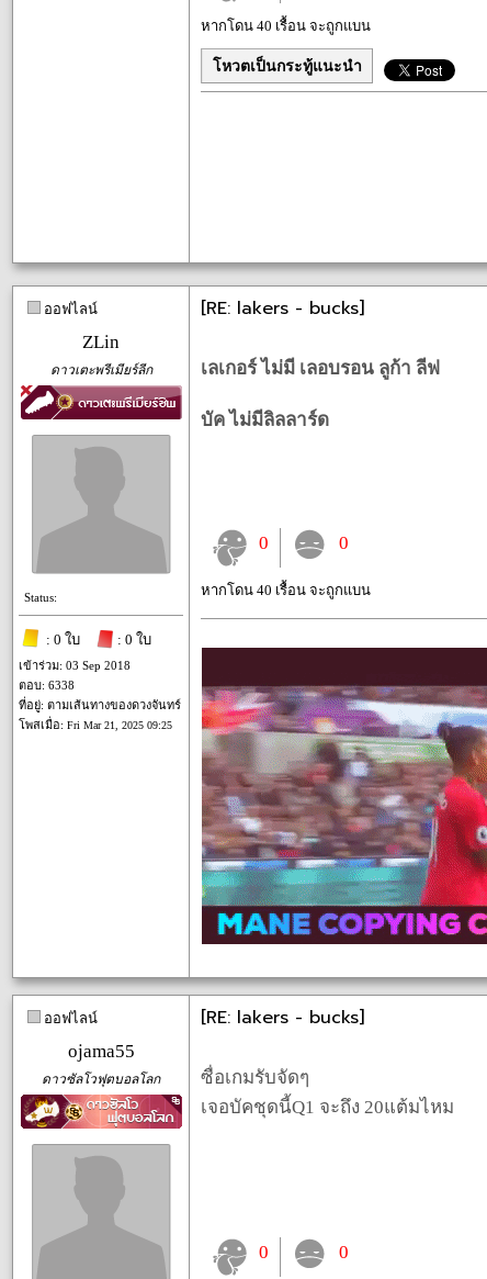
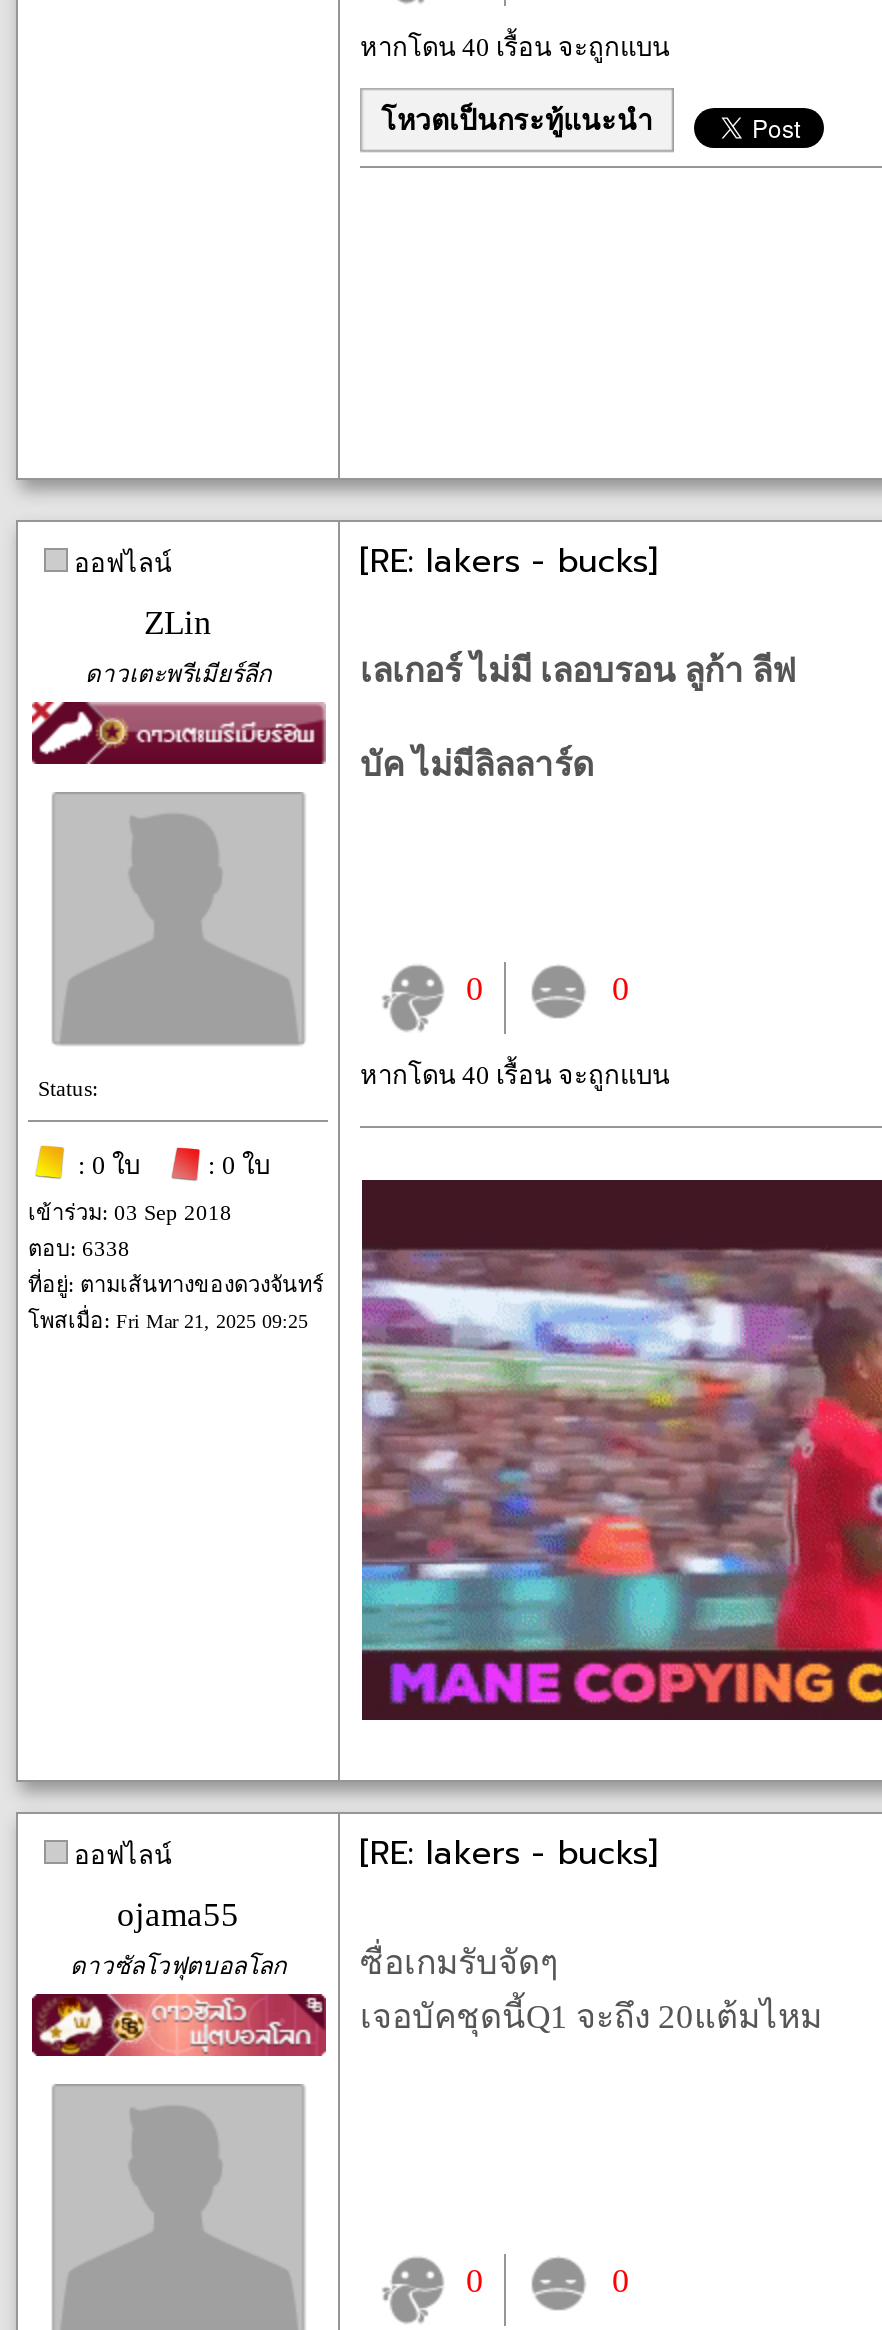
- [image]
+ [image]
